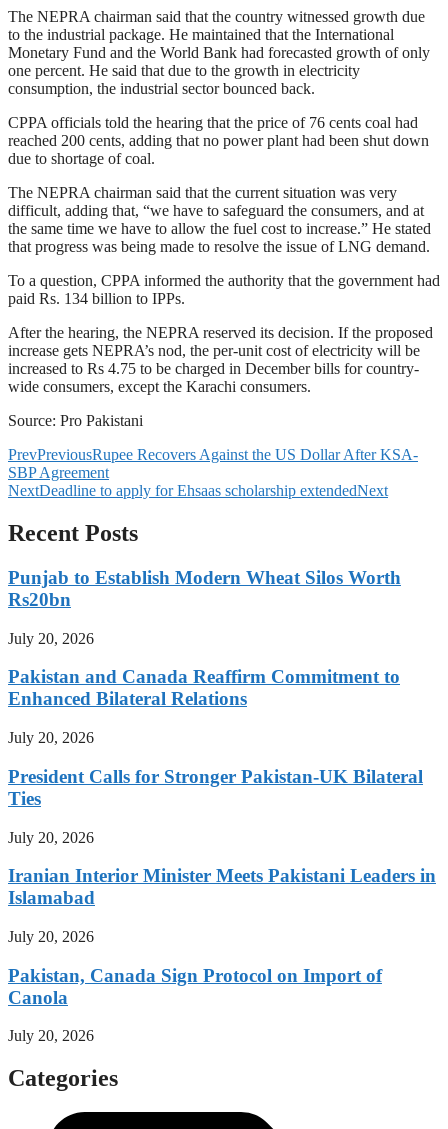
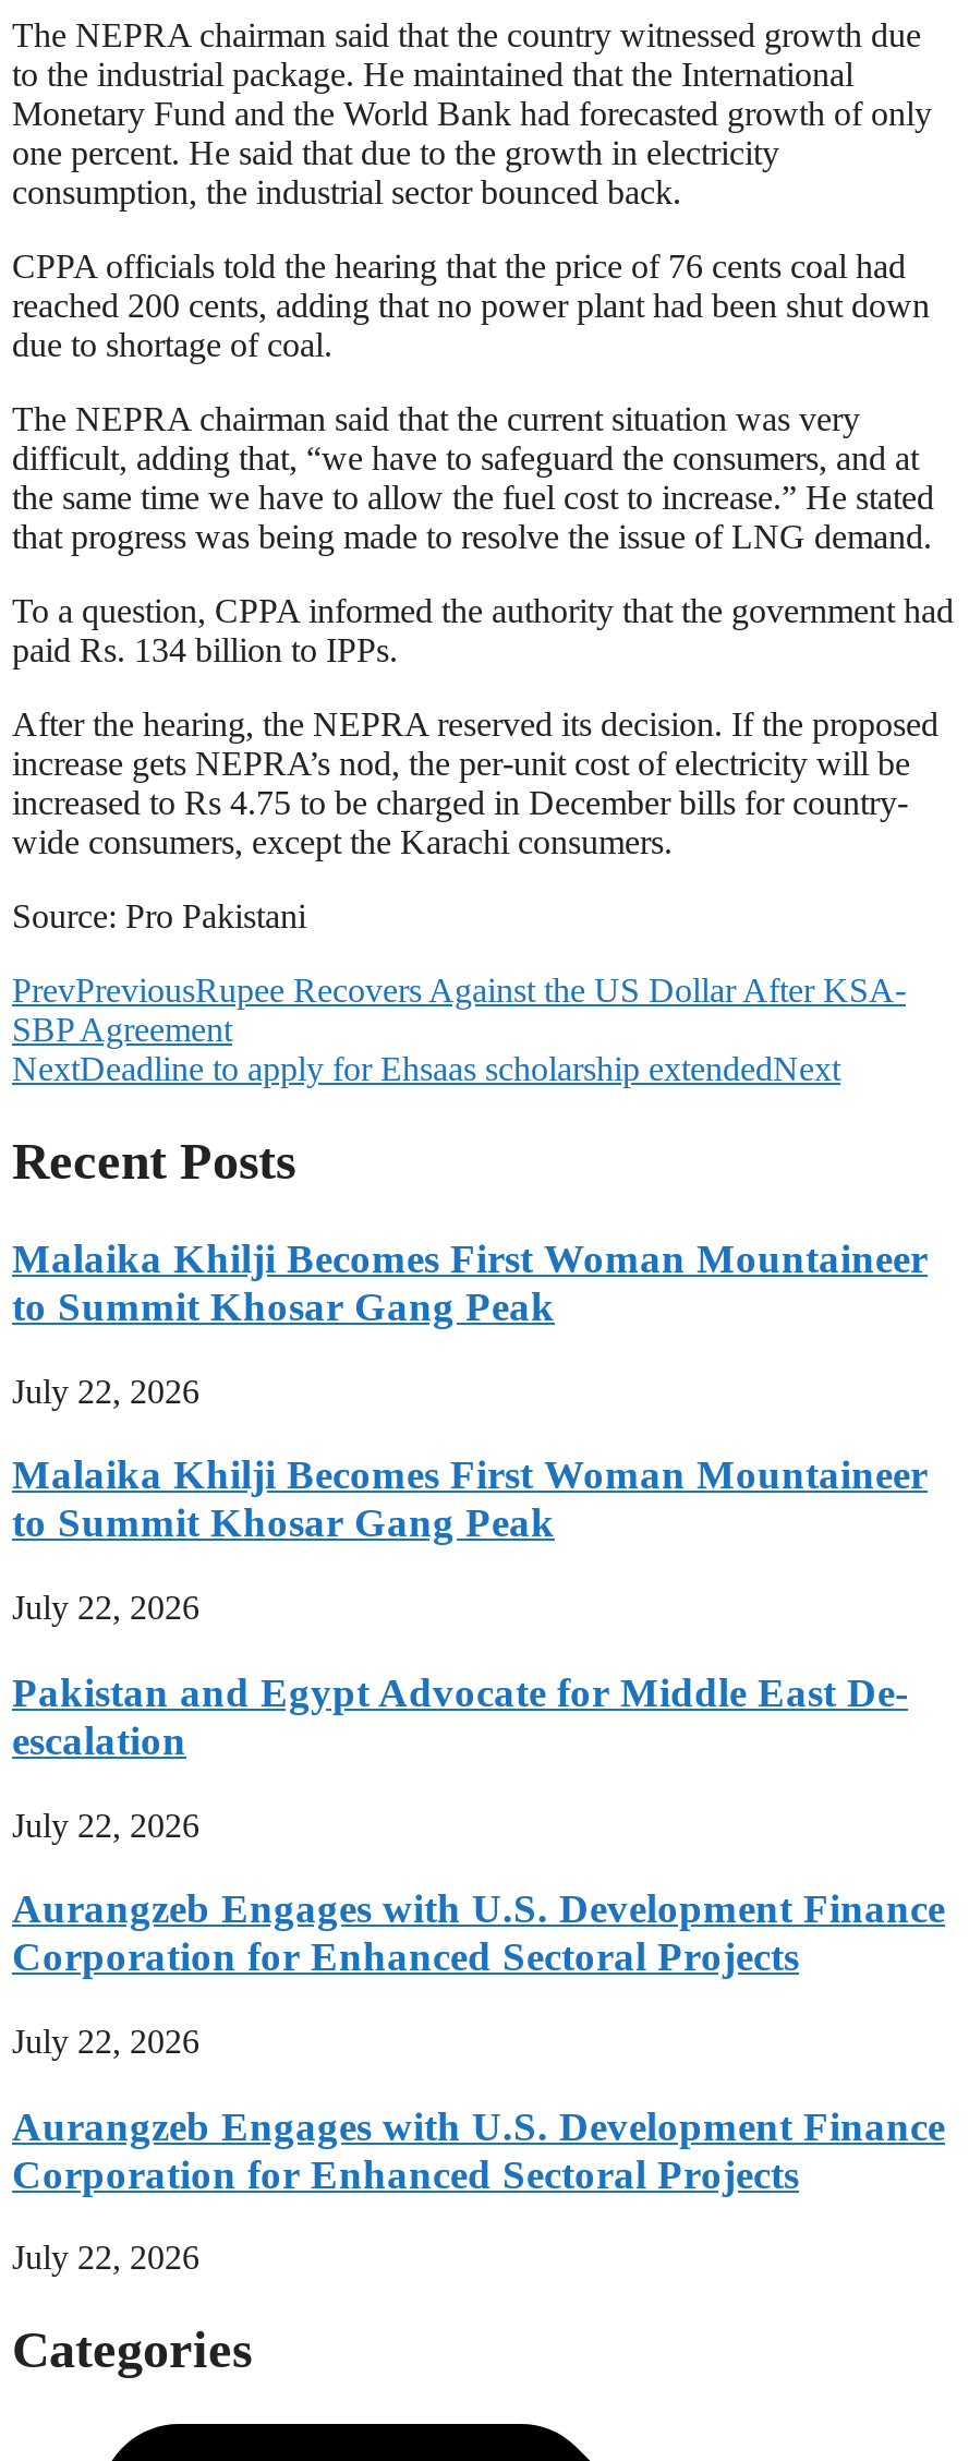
- Punjab to Establish Modern Wheat Silos Worth
- Rs20bn
+ Malaika Khilji Becomes First Woman Mountaineer
+ to Summit Khosar Gang Peak

- July 20, 2026
+ July 22, 2026

- Pakistan and Canada Reaffirm Commitment to
- Enhanced Bilateral Relations
+ Malaika Khilji Becomes First Woman Mountaineer
+ to Summit Khosar Gang Peak

- July 20, 2026
+ July 22, 2026

- President Calls for Stronger Pakistan-UK Bilateral
- Ties
+ Pakistan and Egypt Advocate for Middle East De-
+ escalation

- July 20, 2026
+ July 22, 2026

- Iranian Interior Minister Meets Pakistani Leaders in
- Islamabad
+ Aurangzeb Engages with U.S. Development Finance
+ Corporation for Enhanced Sectoral Projects

- July 20, 2026
+ July 22, 2026

- Pakistan, Canada Sign Protocol on Import of
- Canola
+ Aurangzeb Engages with U.S. Development Finance
+ Corporation for Enhanced Sectoral Projects

- July 20, 2026
+ July 22, 2026
